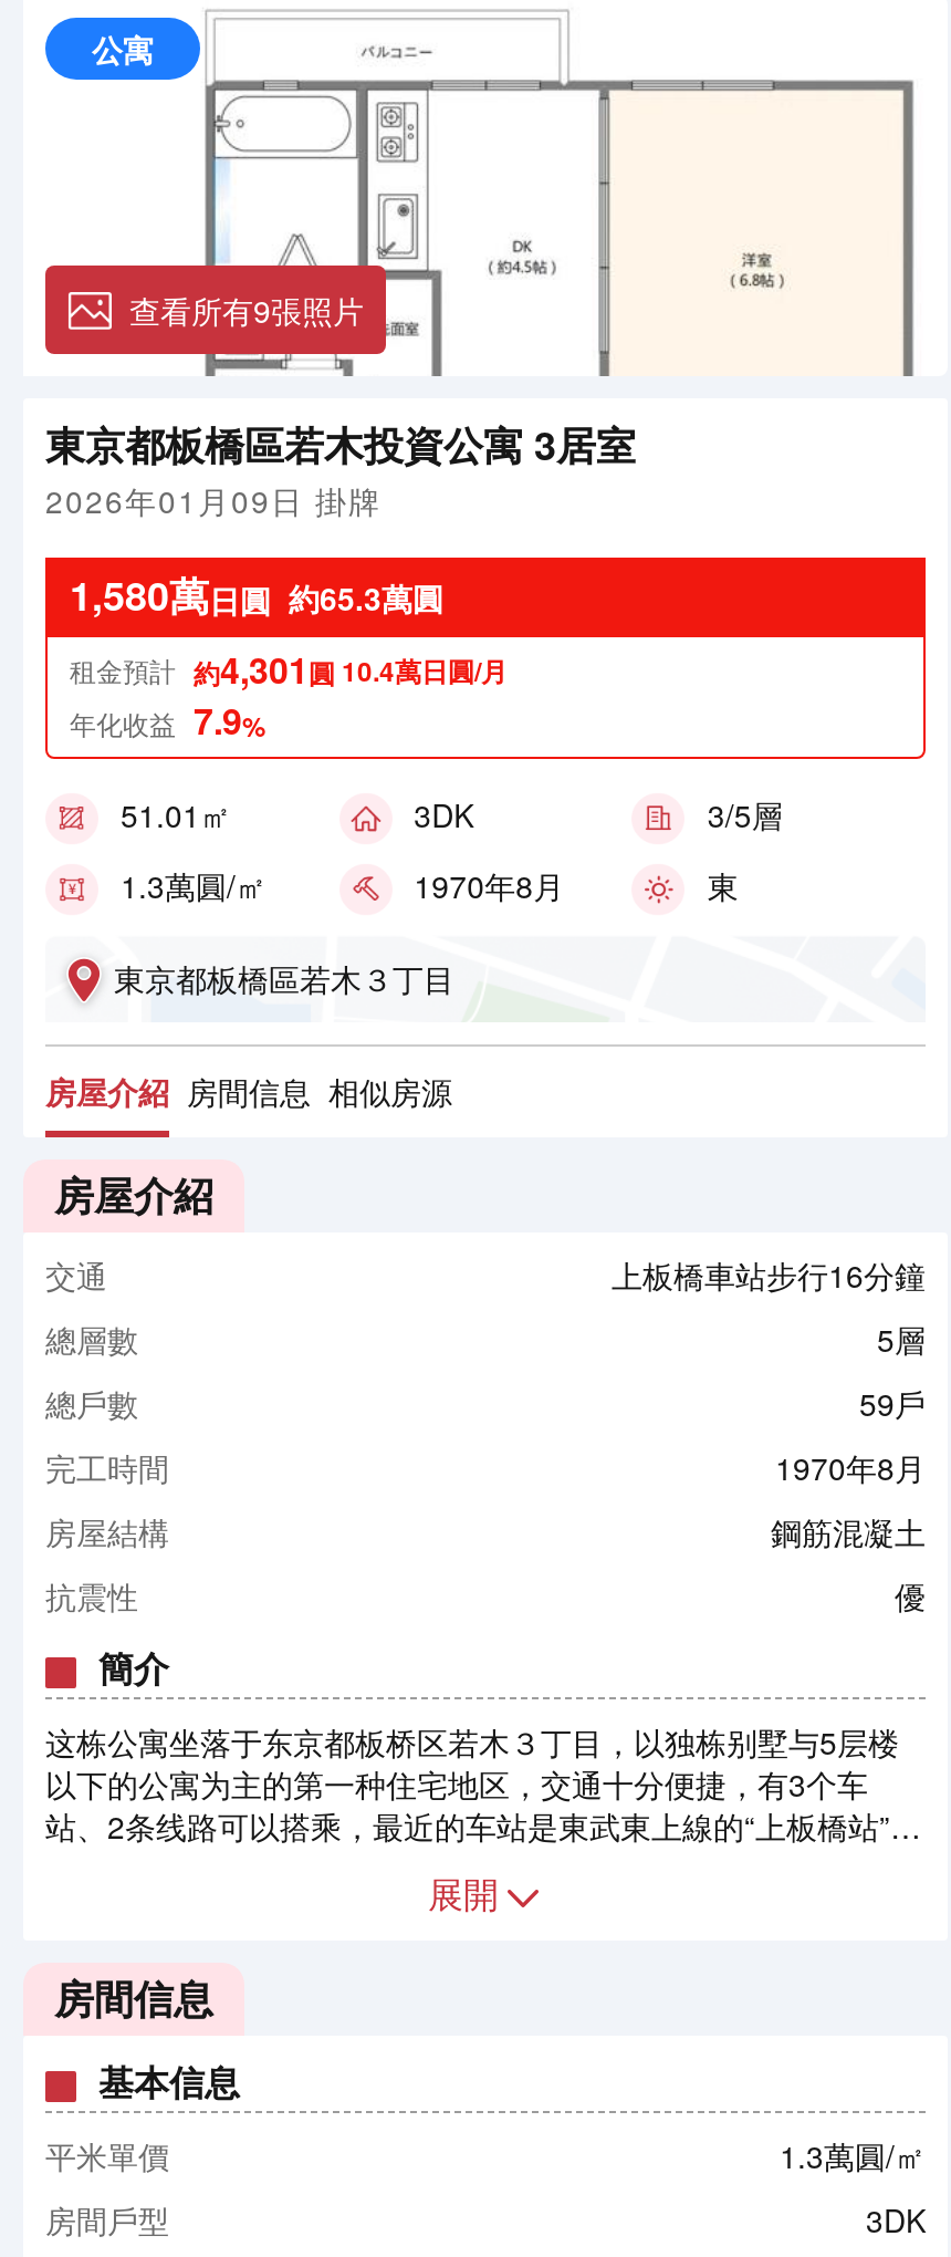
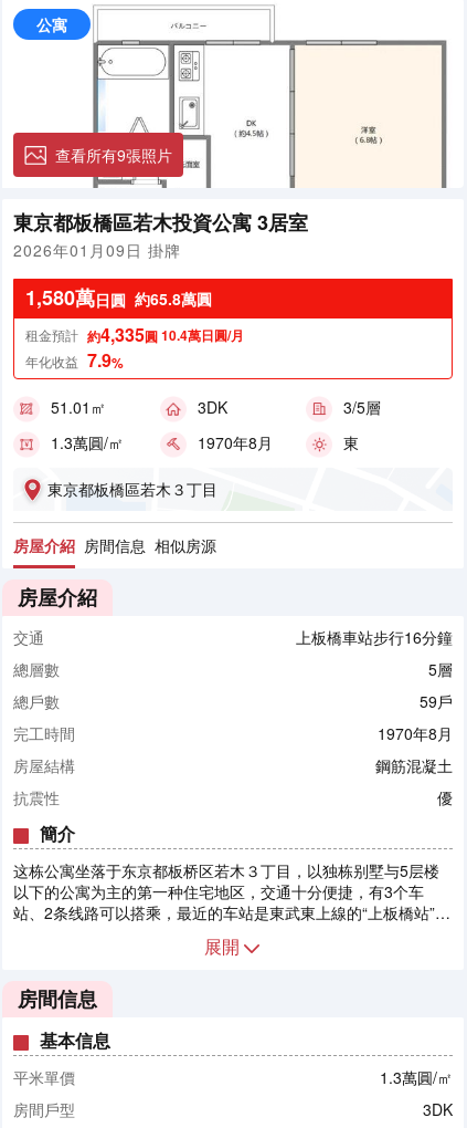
- 1,580萬日圓 約65.3萬圓
+ 1,580萬日圓 約65.8萬圓

- 租金預計 約4,301圓 10.4萬日圓/月
+ 租金預計 約4,335圓 10.4萬日圓/月
